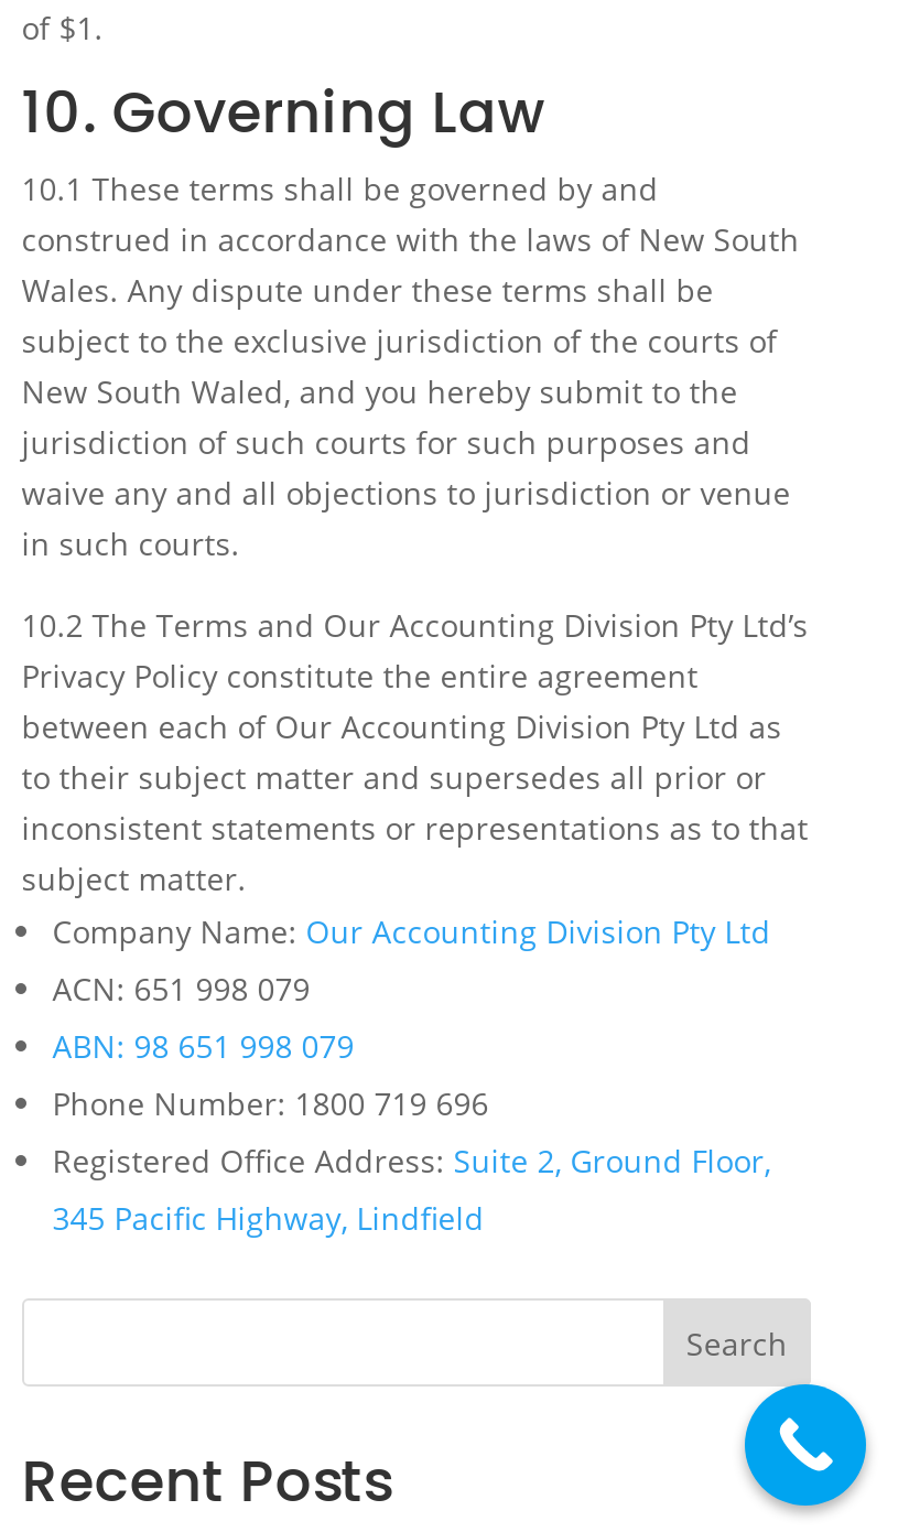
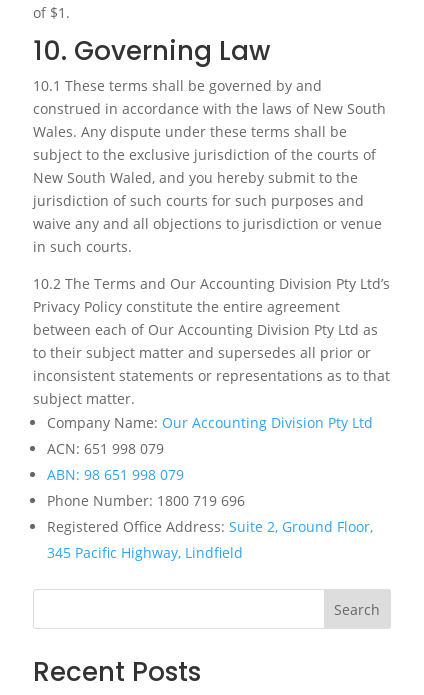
- [image]
